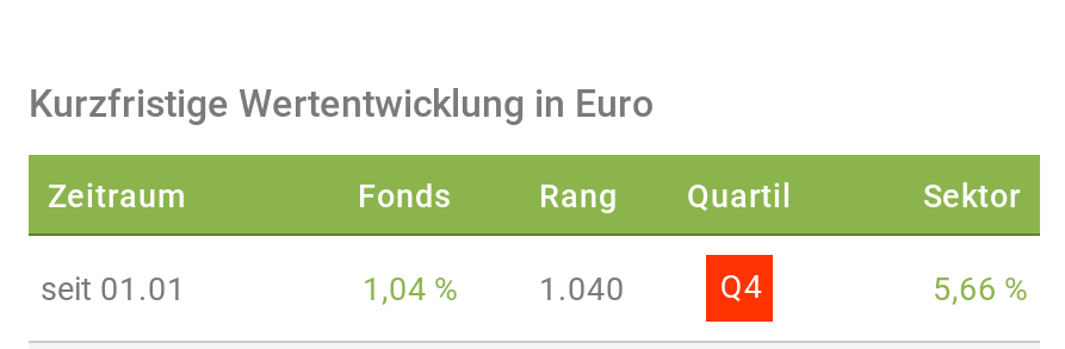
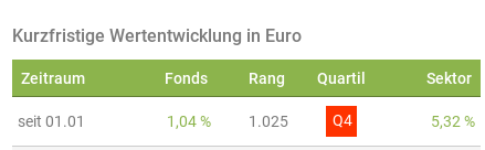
- 1.040
+ 1.025

- 5,66 %
+ 5,32 %
